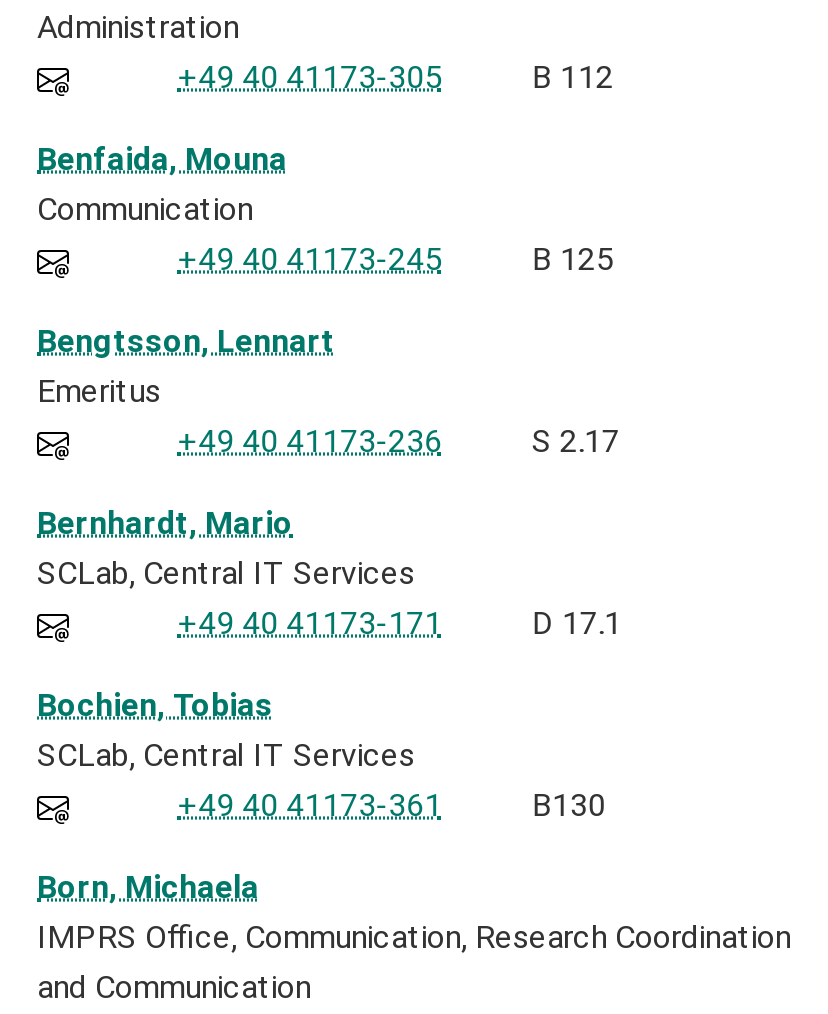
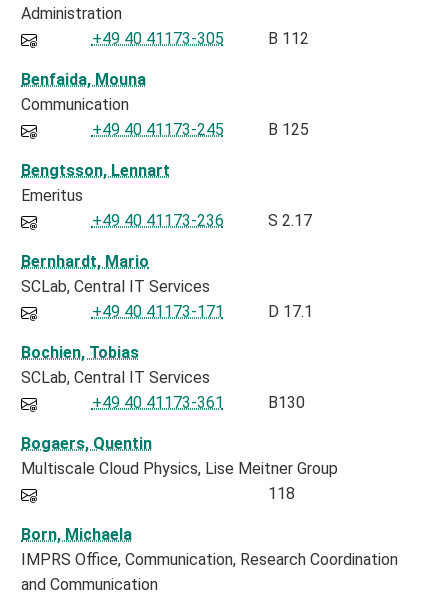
+ Bogaers, Quentin
+ Multiscale Cloud Physics, Lise Meitner Group
+ 118
